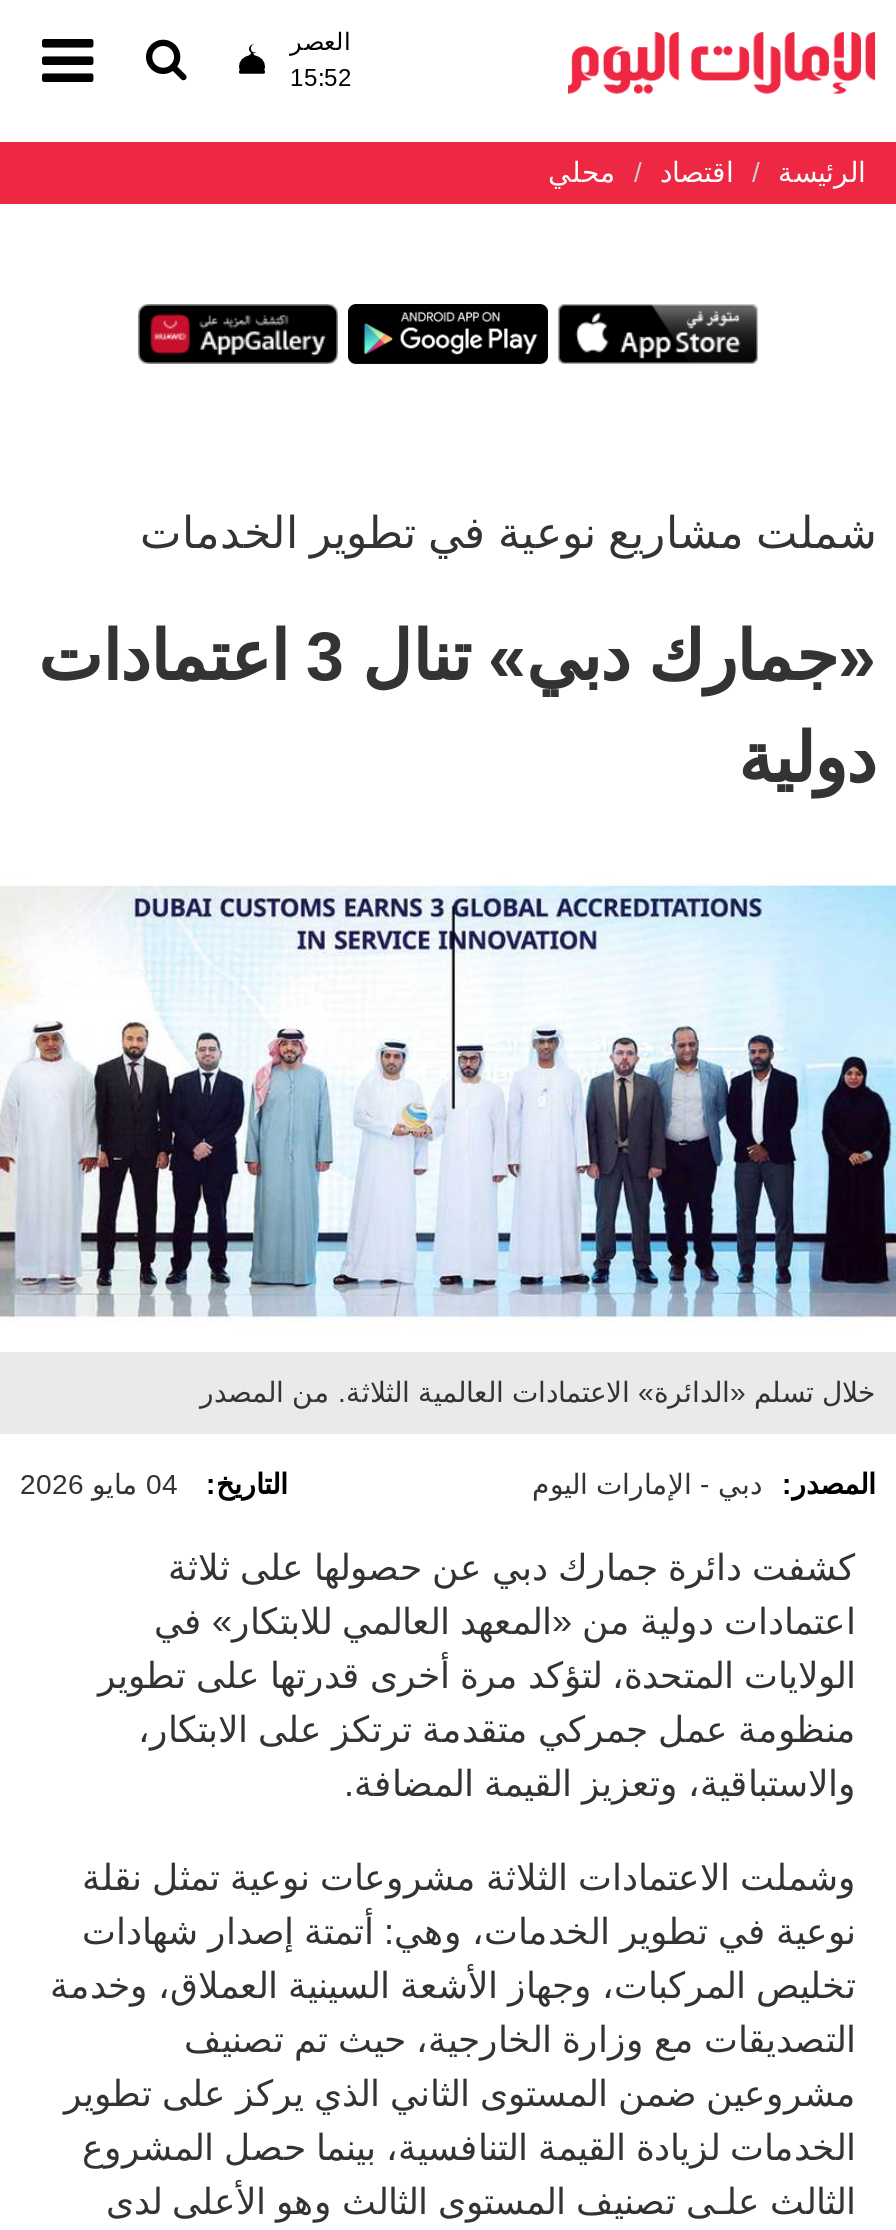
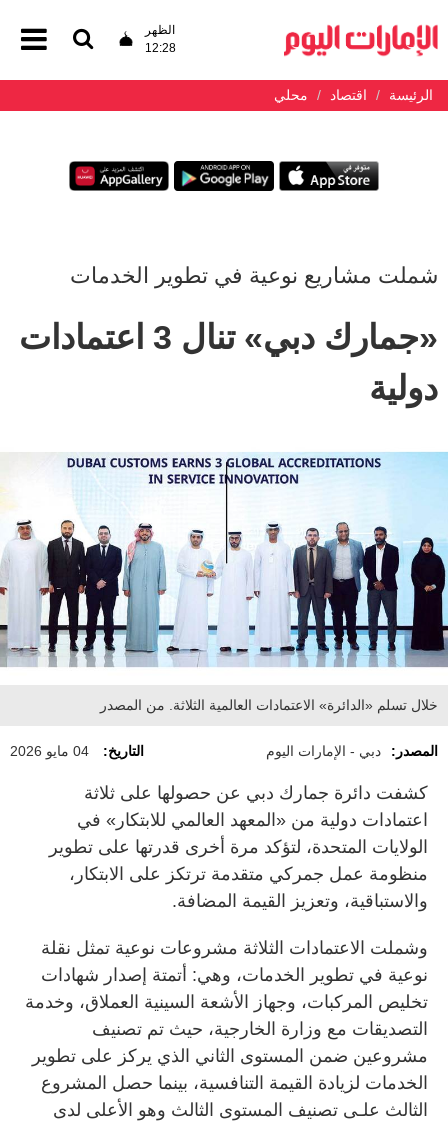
- العصر
- 15:52
+ الظهر
+ 12:28
